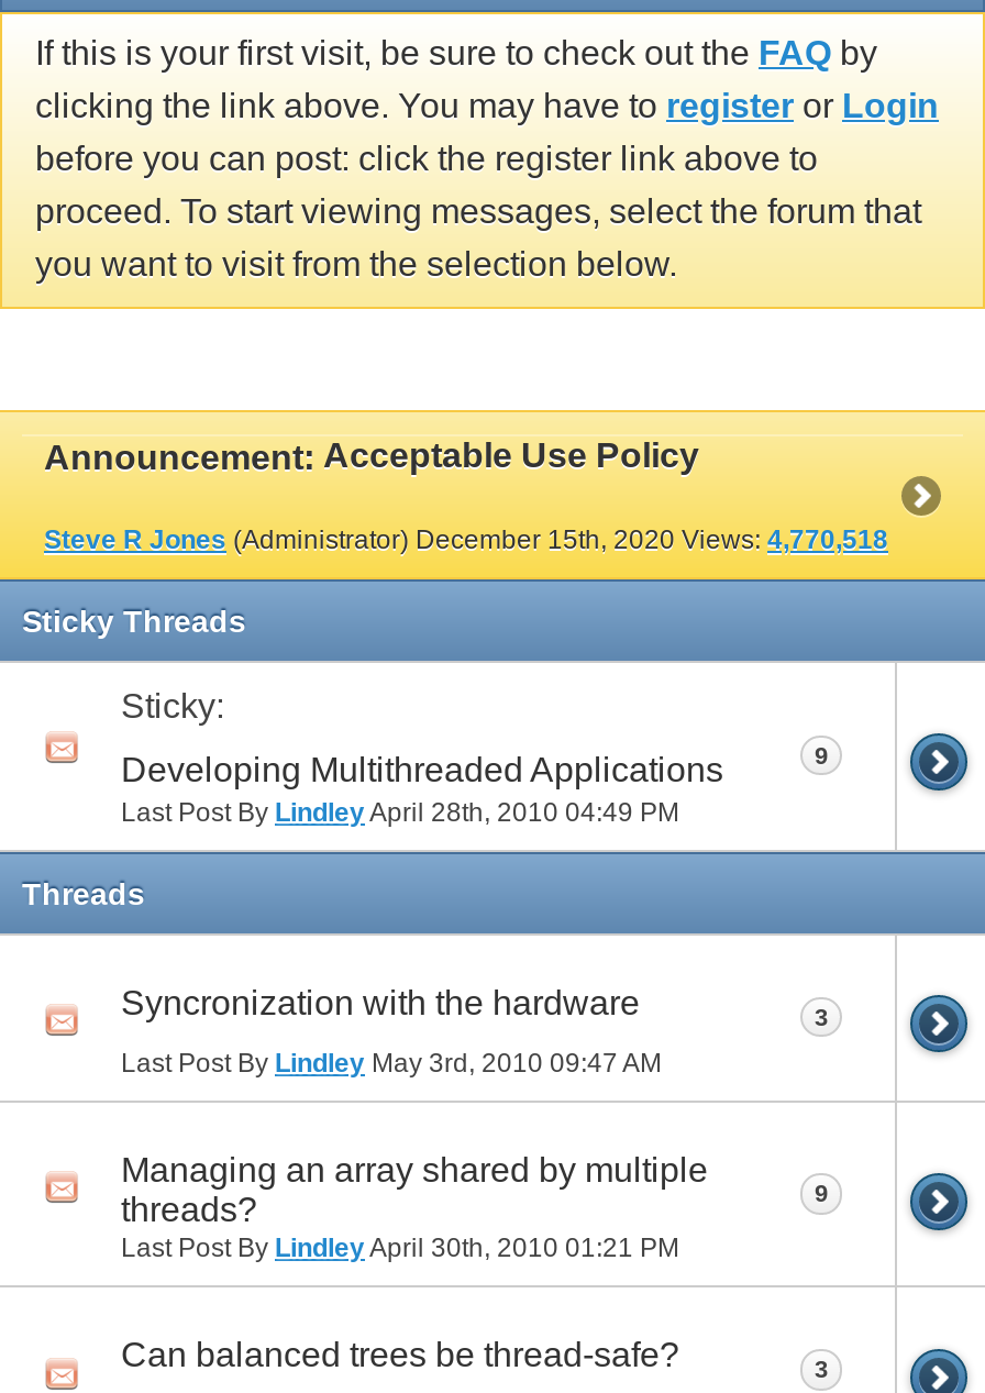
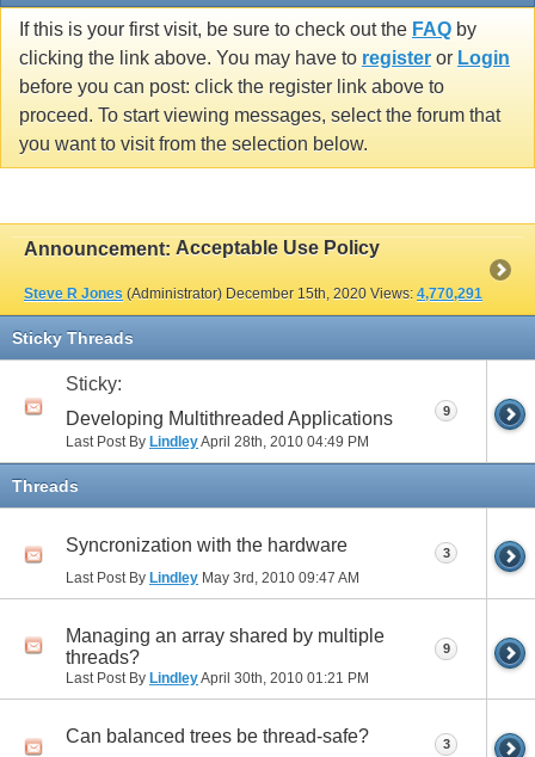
- Steve R Jones (Administrator) December 15th, 2020 Views: 4,770,518
+ Steve R Jones (Administrator) December 15th, 2020 Views: 4,770,291
